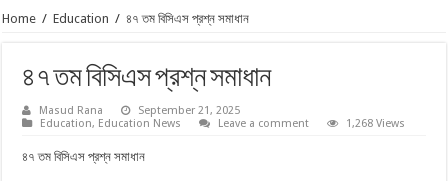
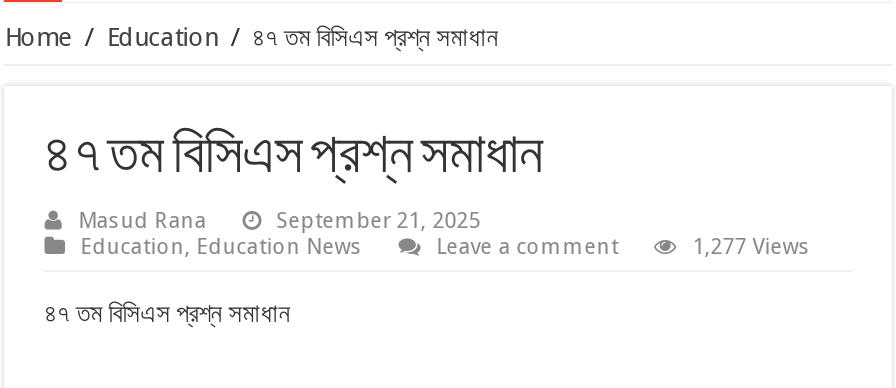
- 1,268 Views
+ 1,277 Views
